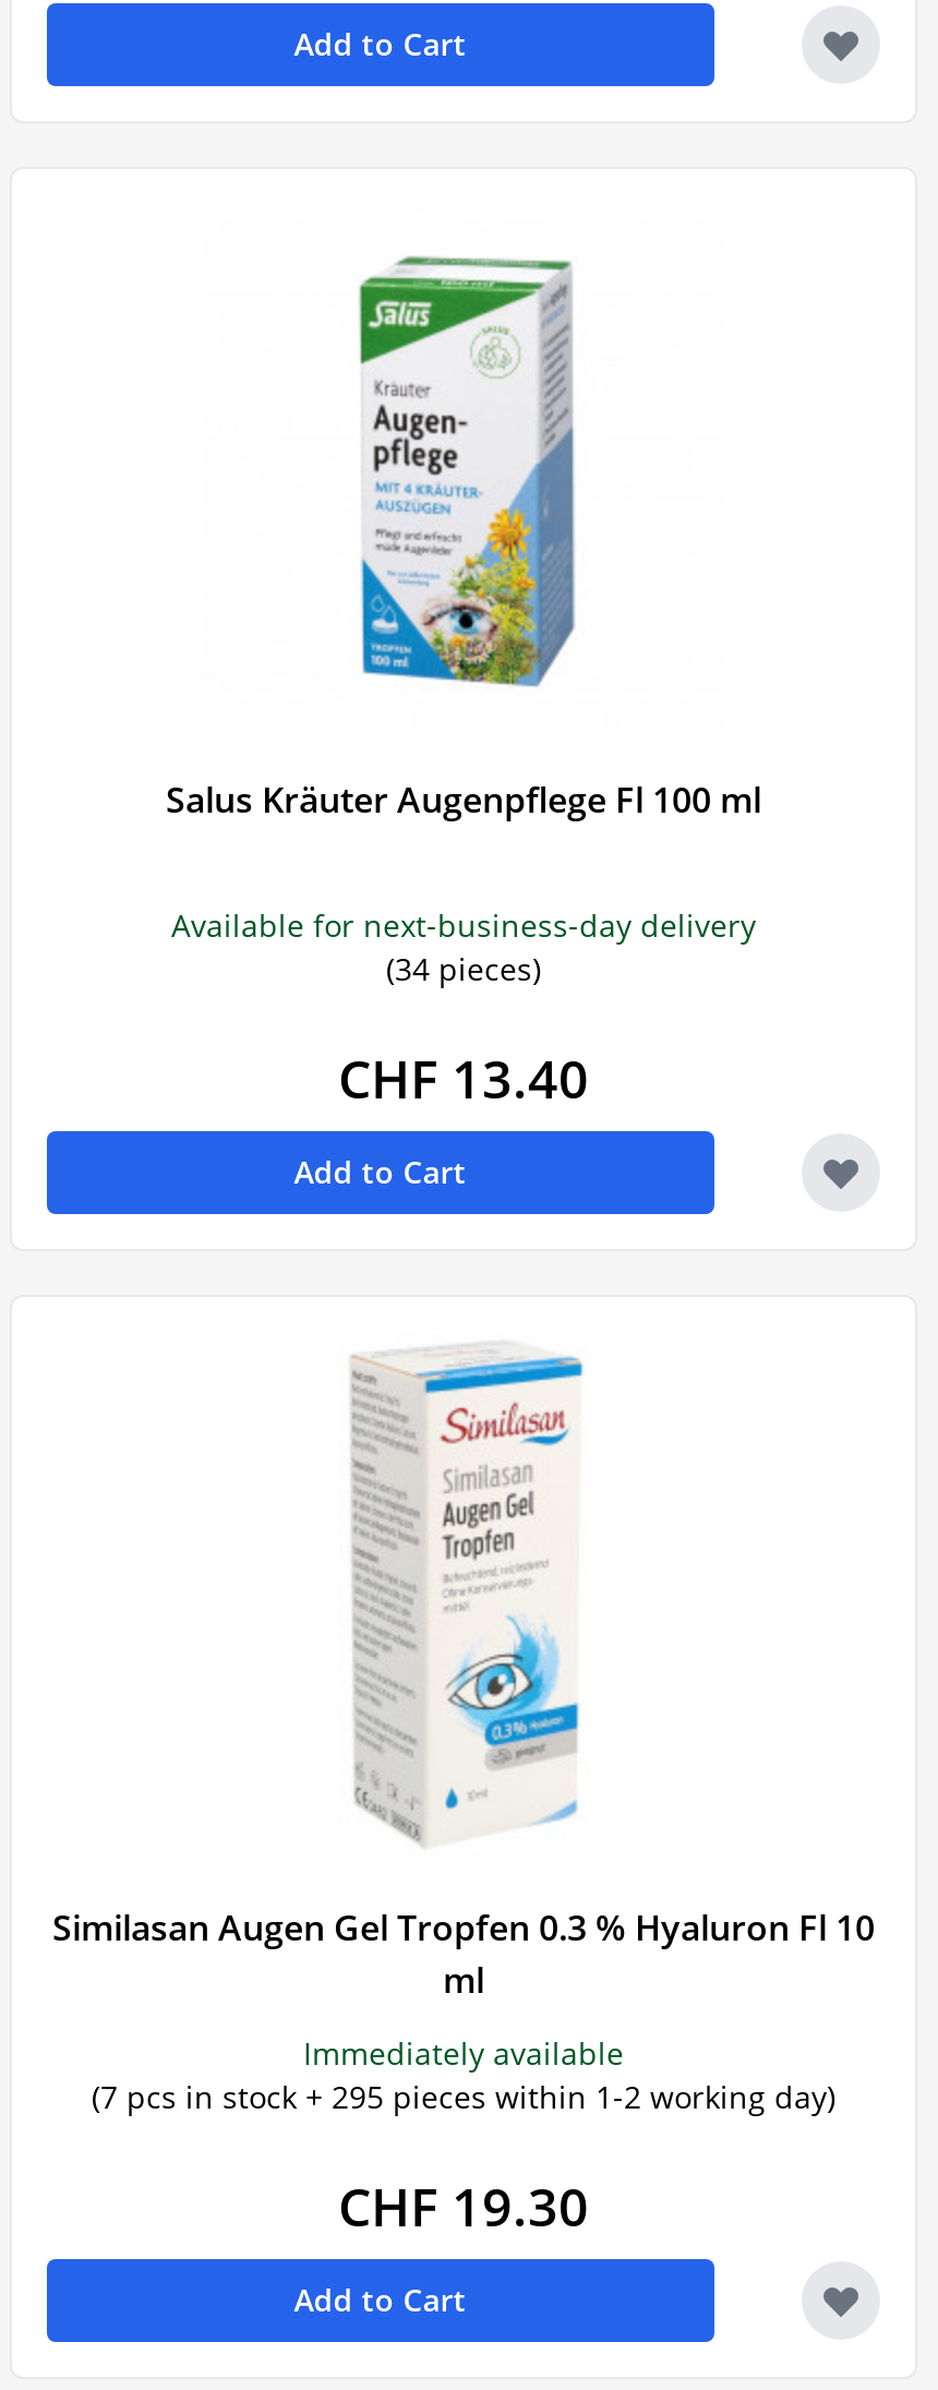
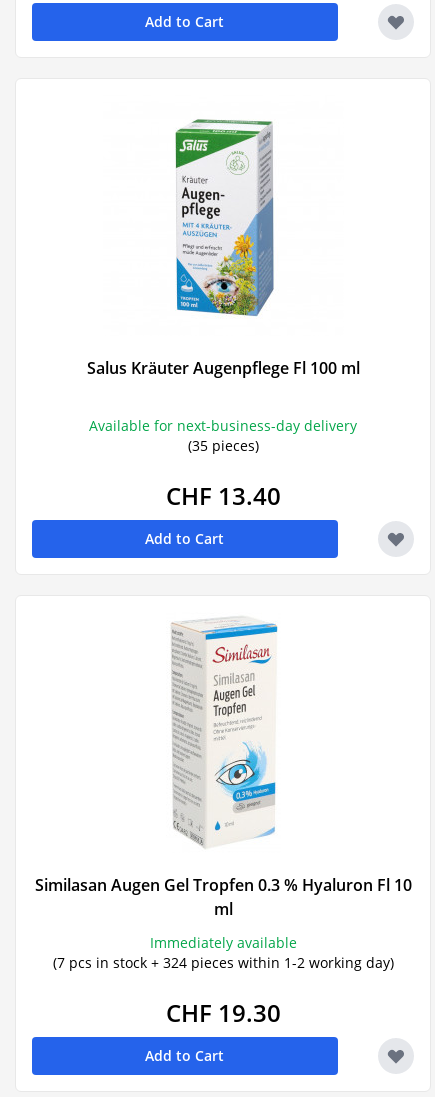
- (34 pieces)
+ (35 pieces)

- (7 pcs in stock + 295 pieces within 1-2 working day)
+ (7 pcs in stock + 324 pieces within 1-2 working day)
